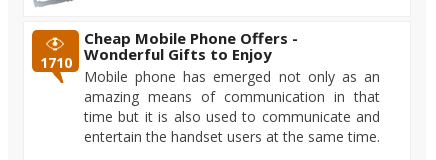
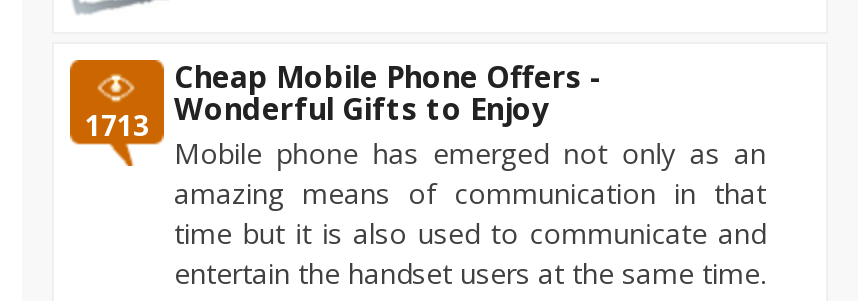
- 1710 Wonderful Gifts to Enjoy
+ 1713 Wonderful Gifts to Enjoy
